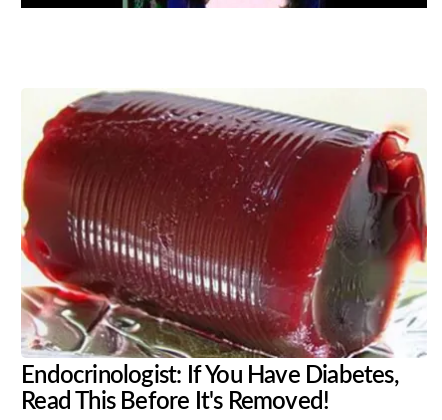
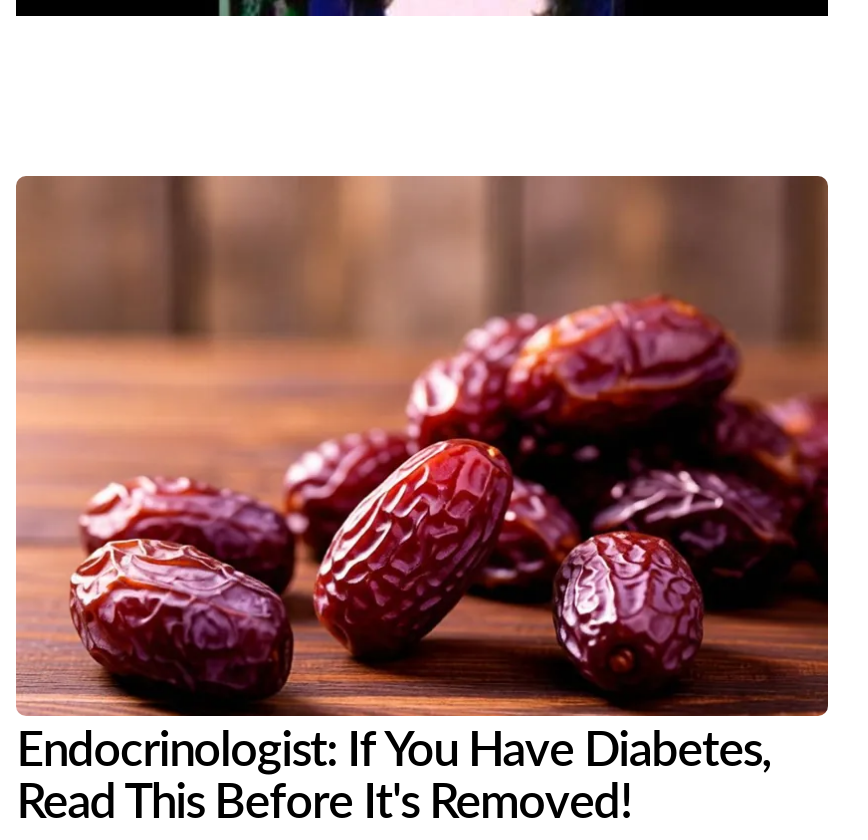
- [image]
+ [image]
